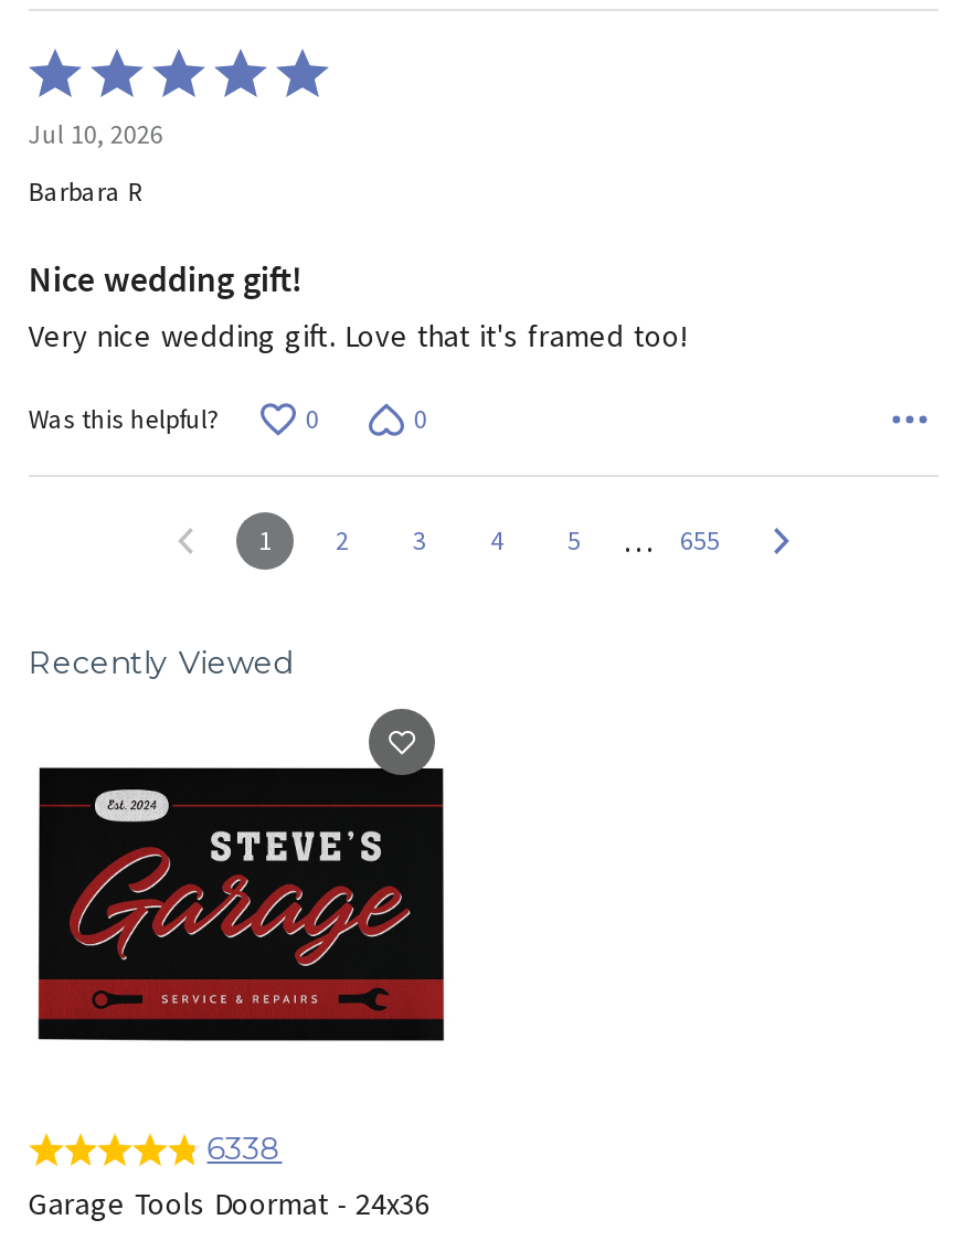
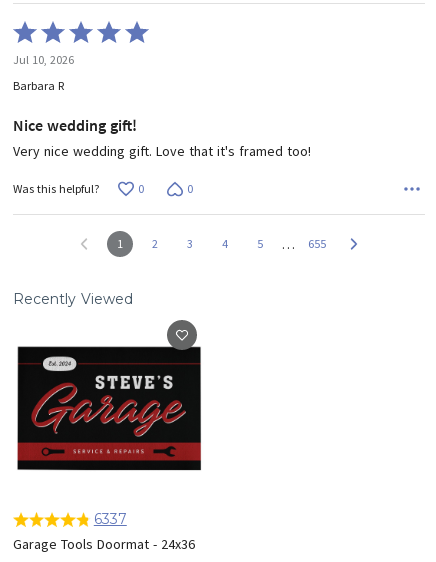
- 6338
+ 6337
